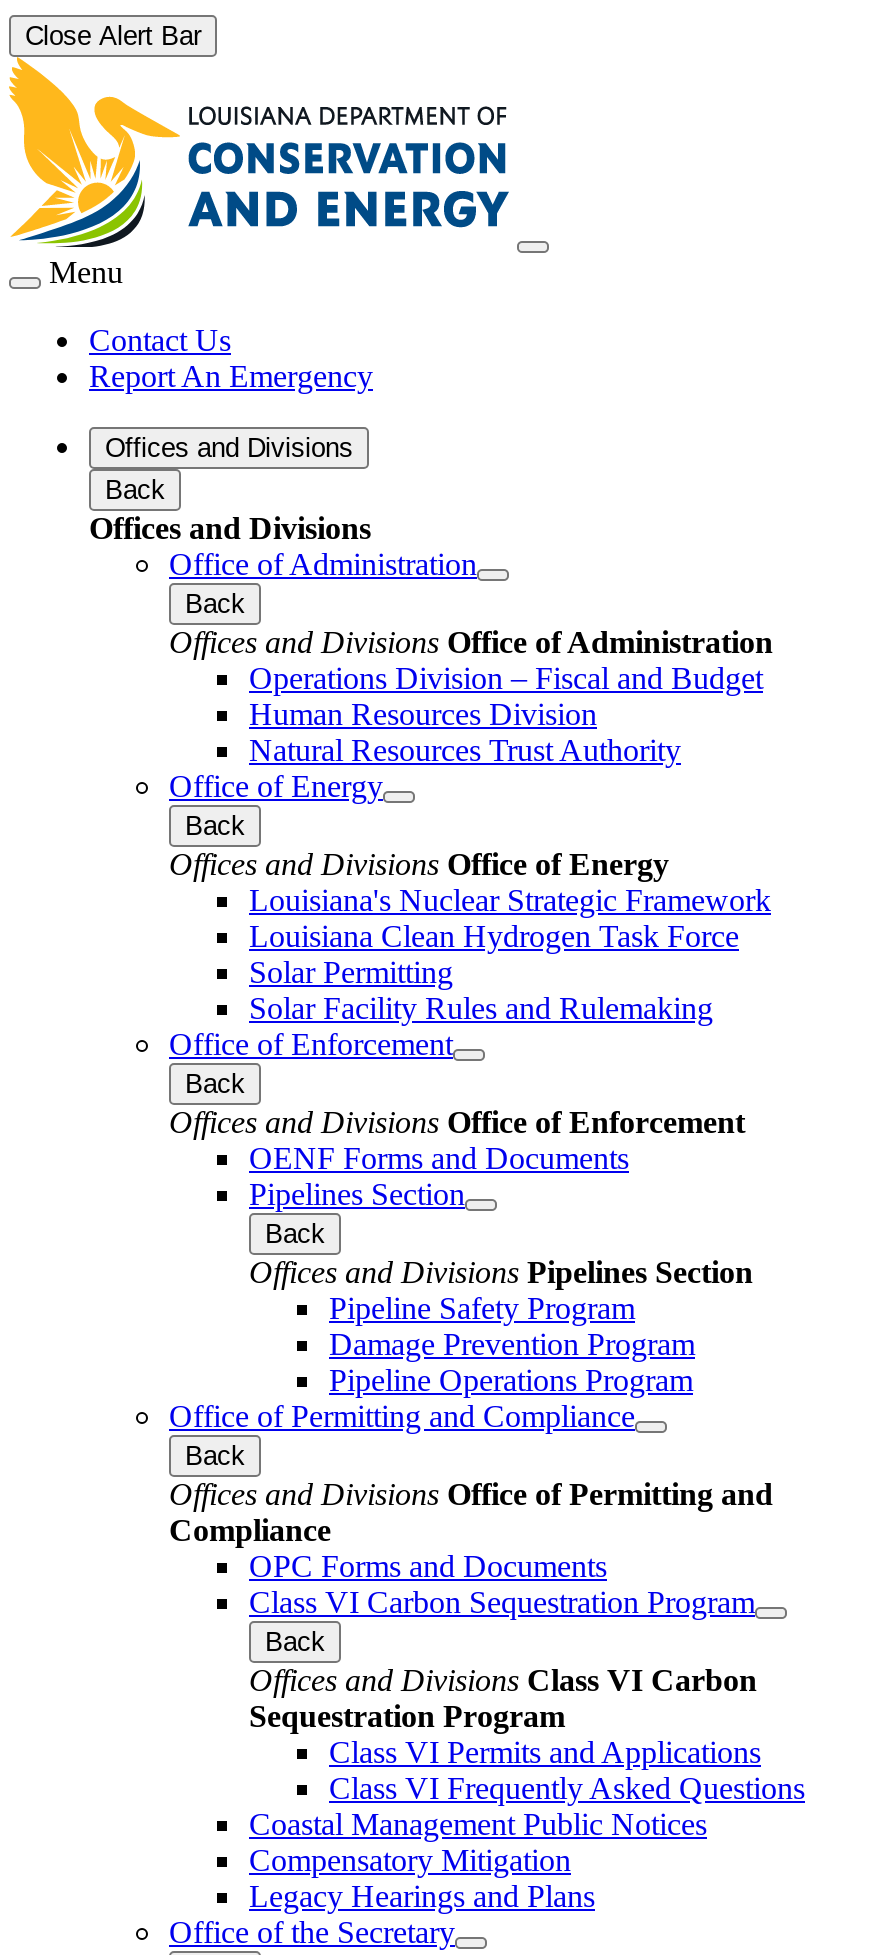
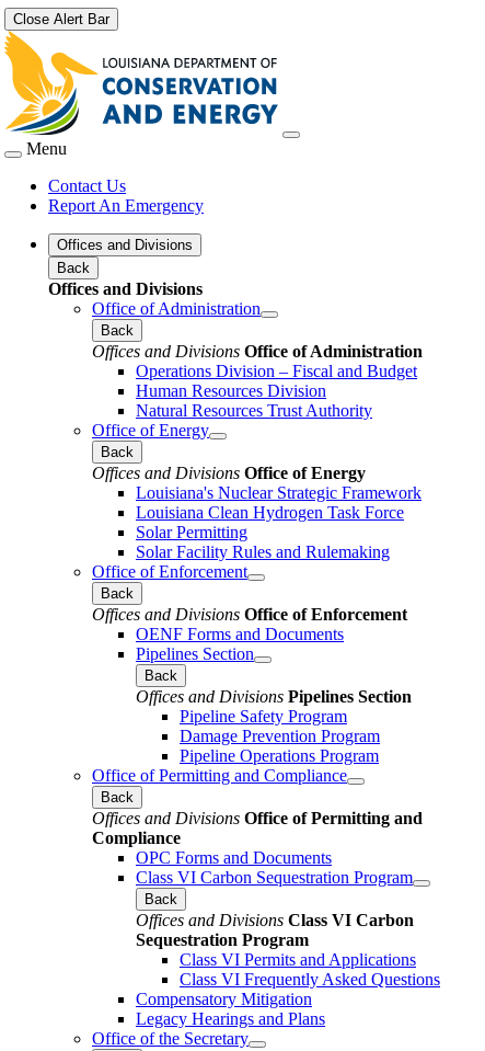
- Coastal Management Public Notices
